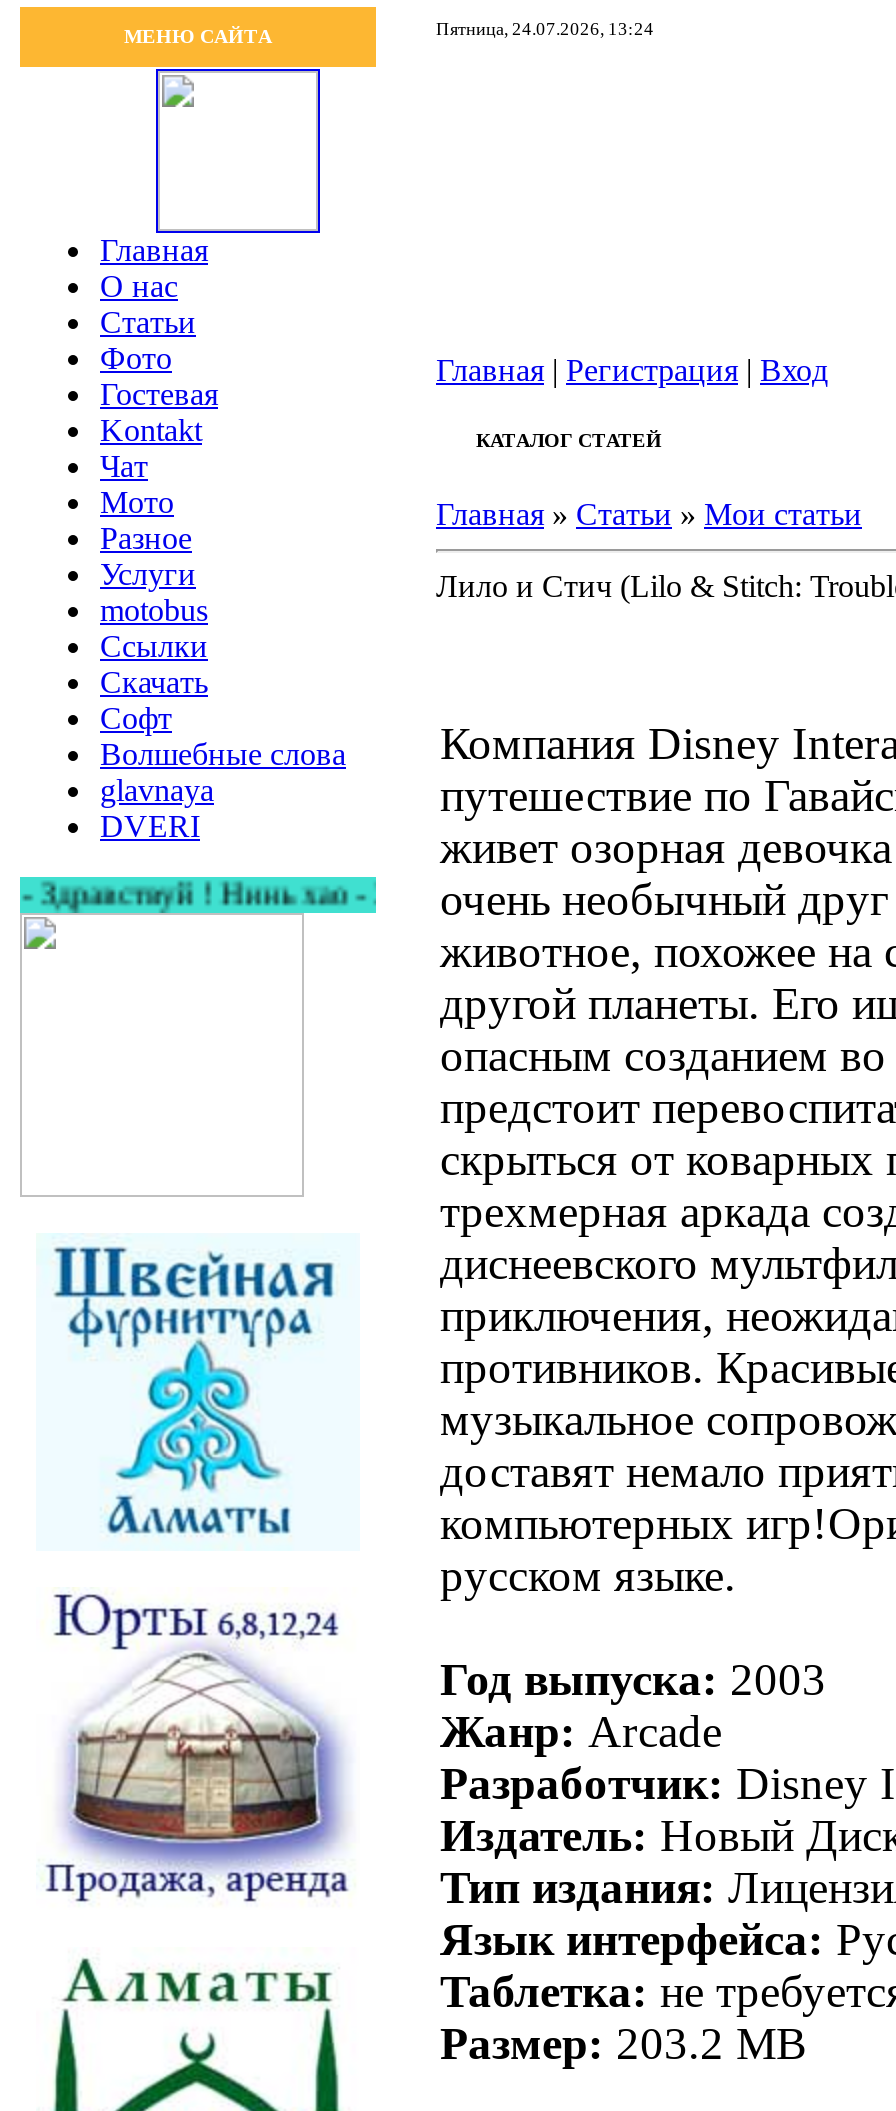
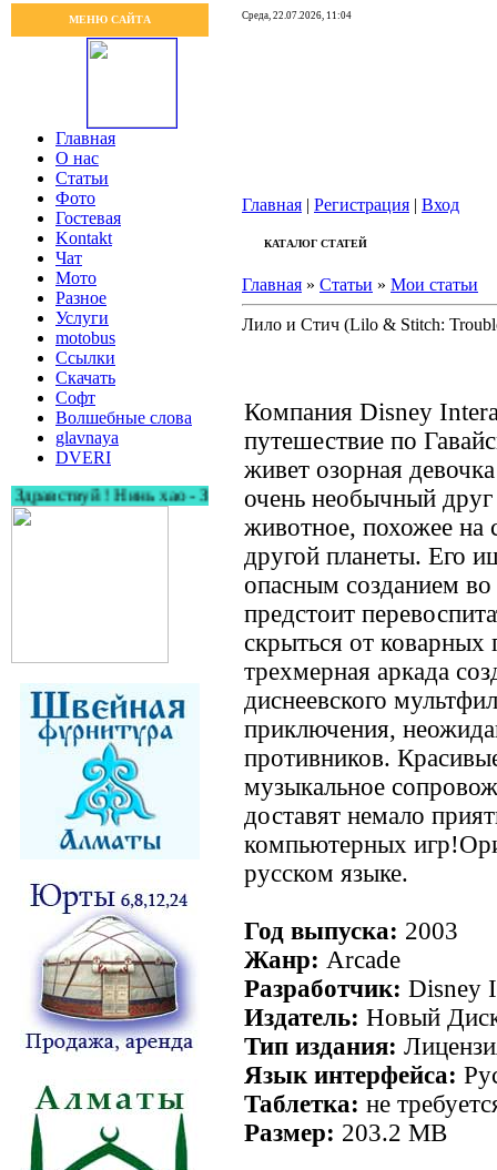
- Пятница, 24.07.2026, 13:24
+ Среда, 22.07.2026, 11:04
